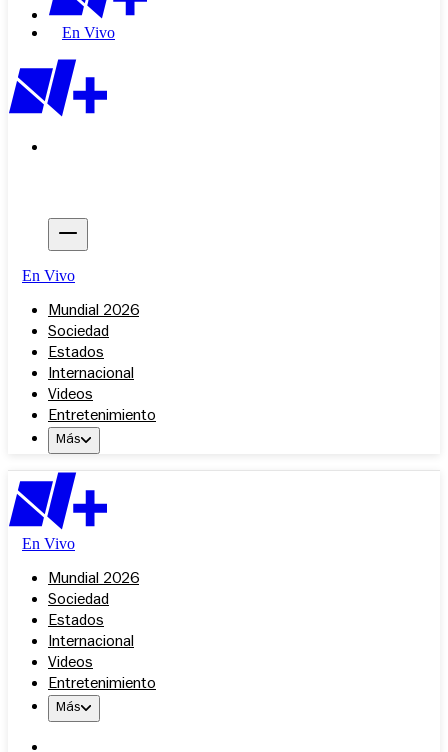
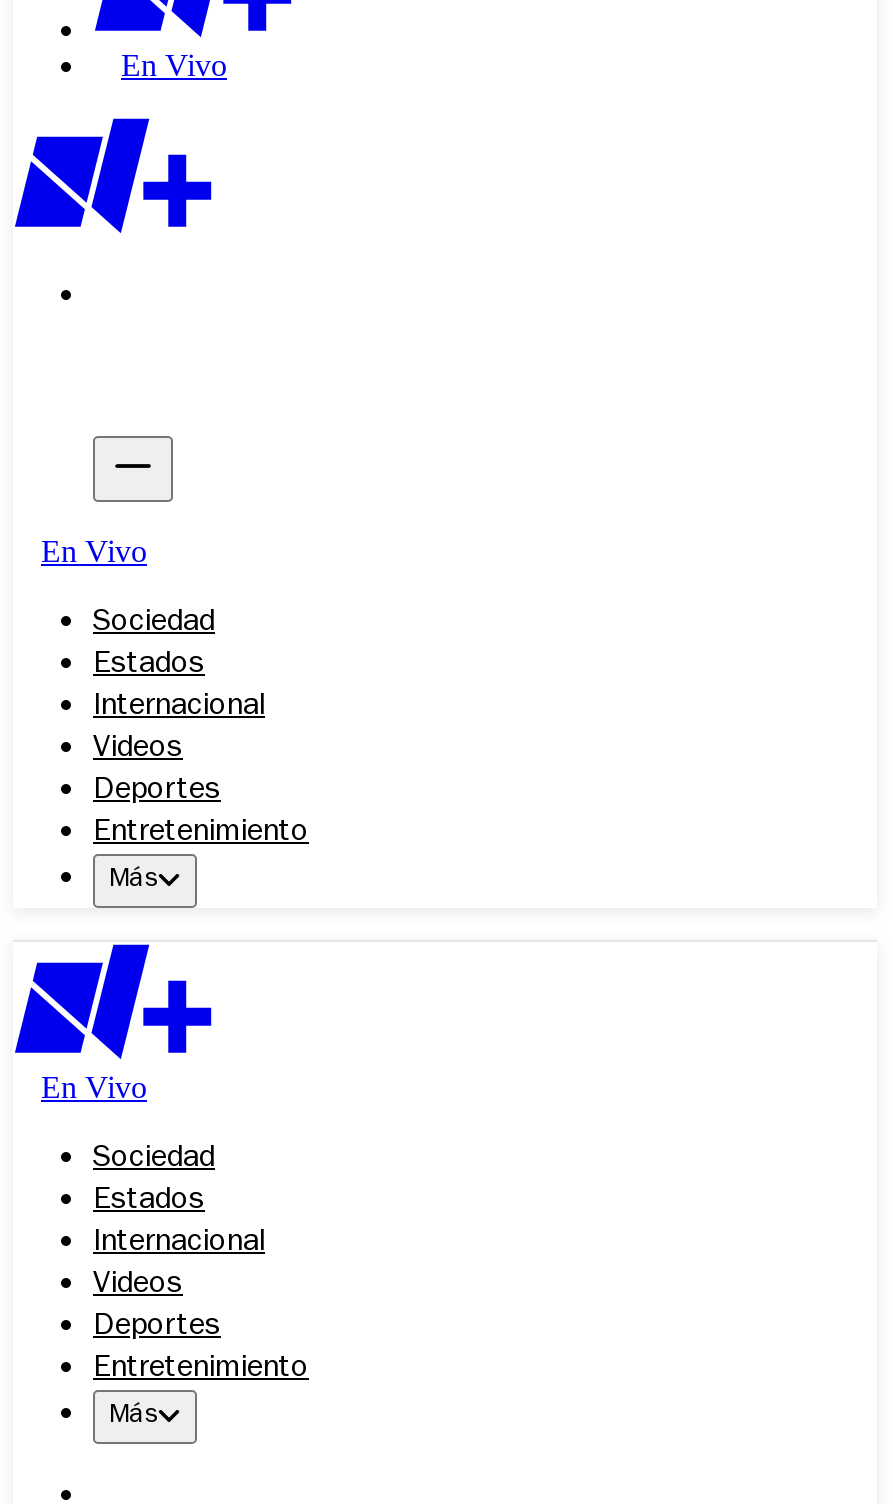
- Mundial 2026

moved up: Sociedad | Estados | Internacional | Videos

+ Deportes

- Mundial 2026

moved up: Sociedad | Estados | Internacional | Videos

+ Deportes
